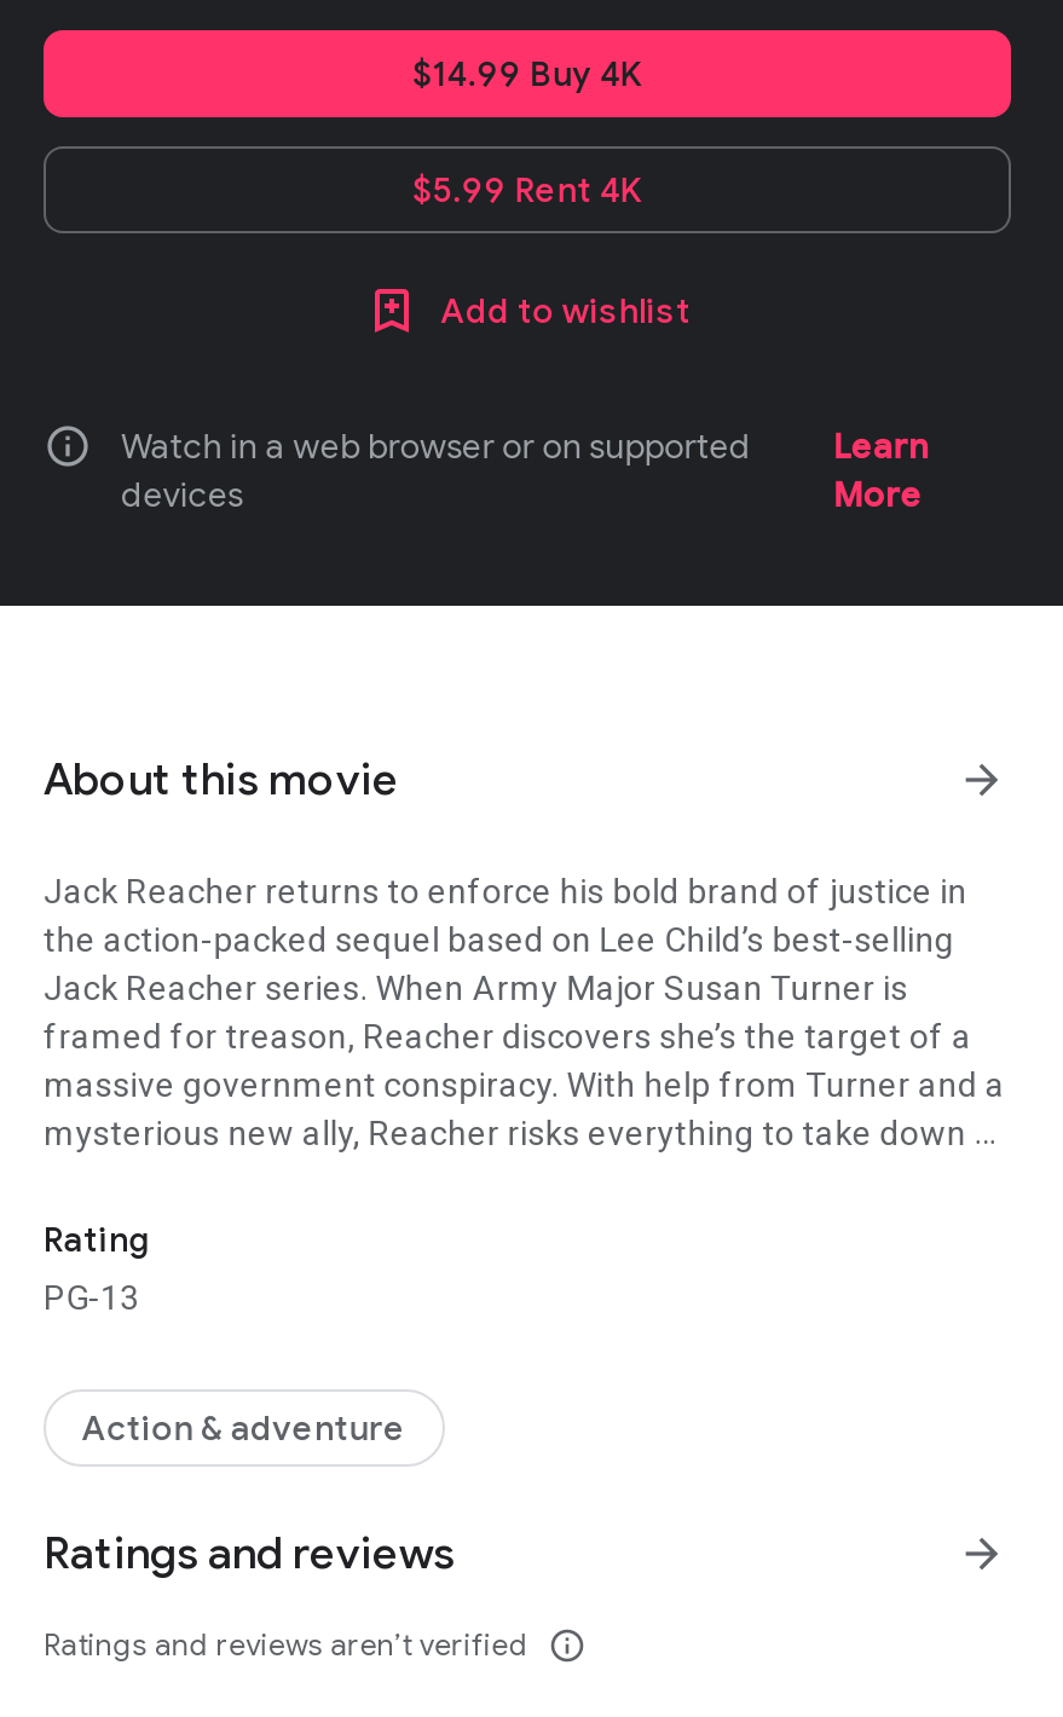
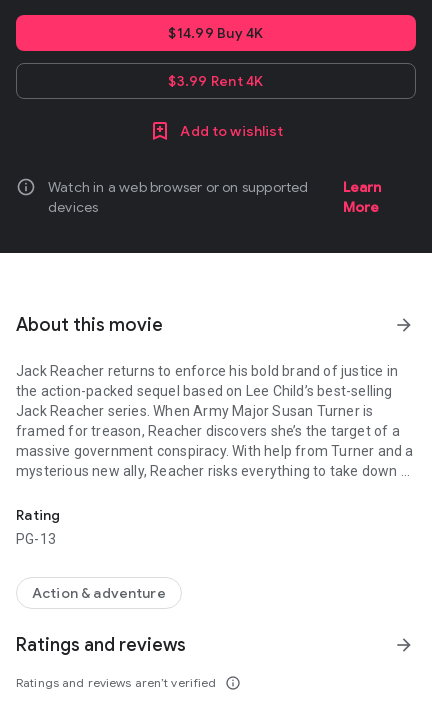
- $5.99 Rent 4K
+ $3.99 Rent 4K
